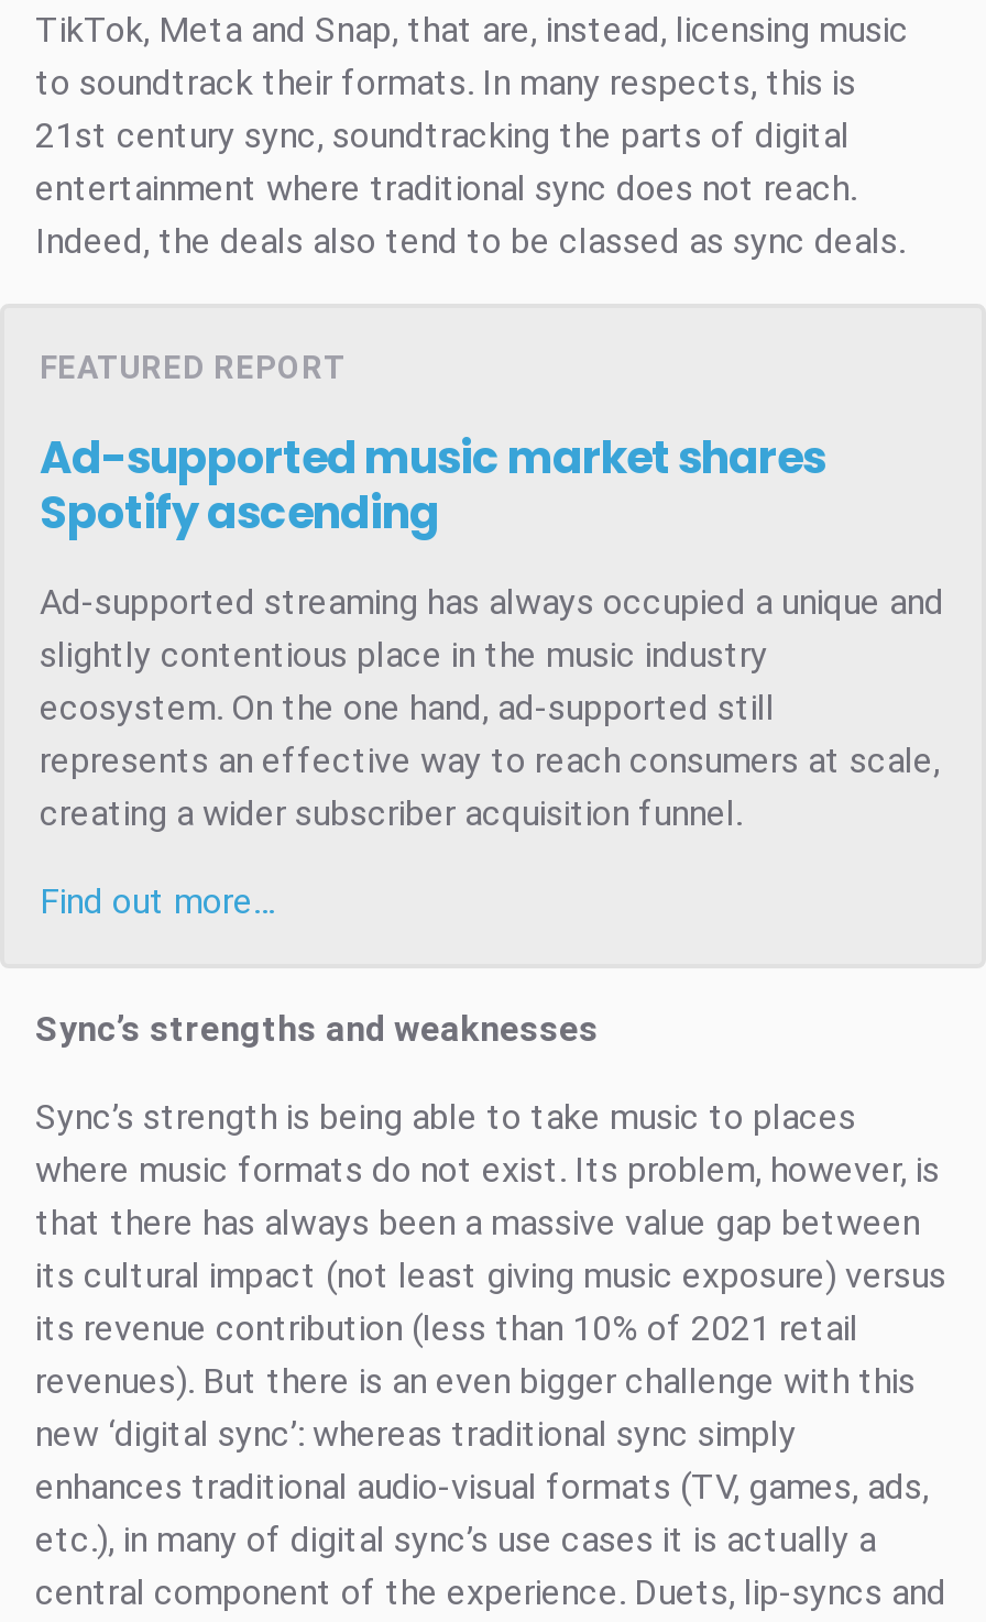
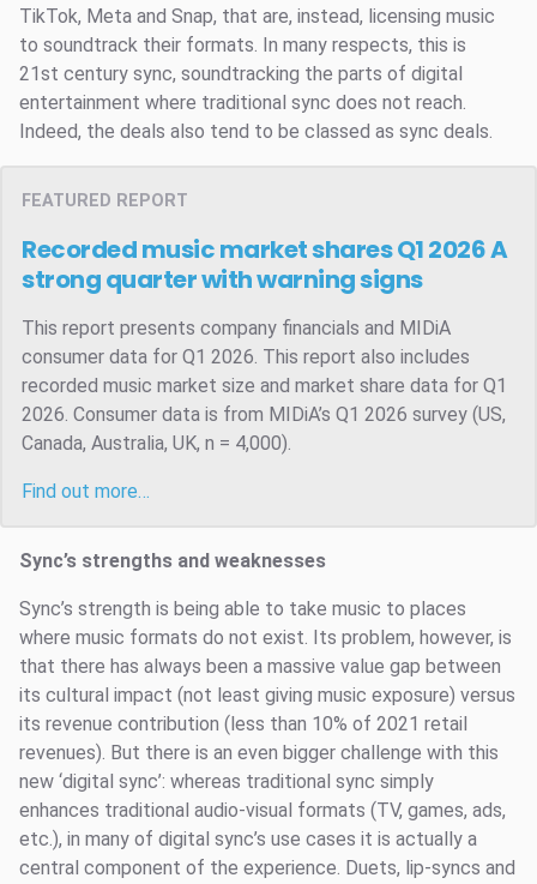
- Ad-supported music market shares
- Spotify ascending
+ Recorded music market shares Q1 2026A
+ strong quarter with warning signs

- Ad-supported streaming has always occupied a unique and
- slightly contentious place in the music industry
- ecosystem. On the one hand, ad-supported still
- represents an effective way to reach consumers at scale,
- creating a wider subscriber acquisition funnel.
+ This report presents company financials and MIDiA
+ consumer data for Q1 2026. This report also includes
+ recorded music market size and market share data for Q1
+ 2026. Consumer data is from MIDiA’s Q1 2026 survey (US,
+ Canada, Australia, UK, n = 4,000).
